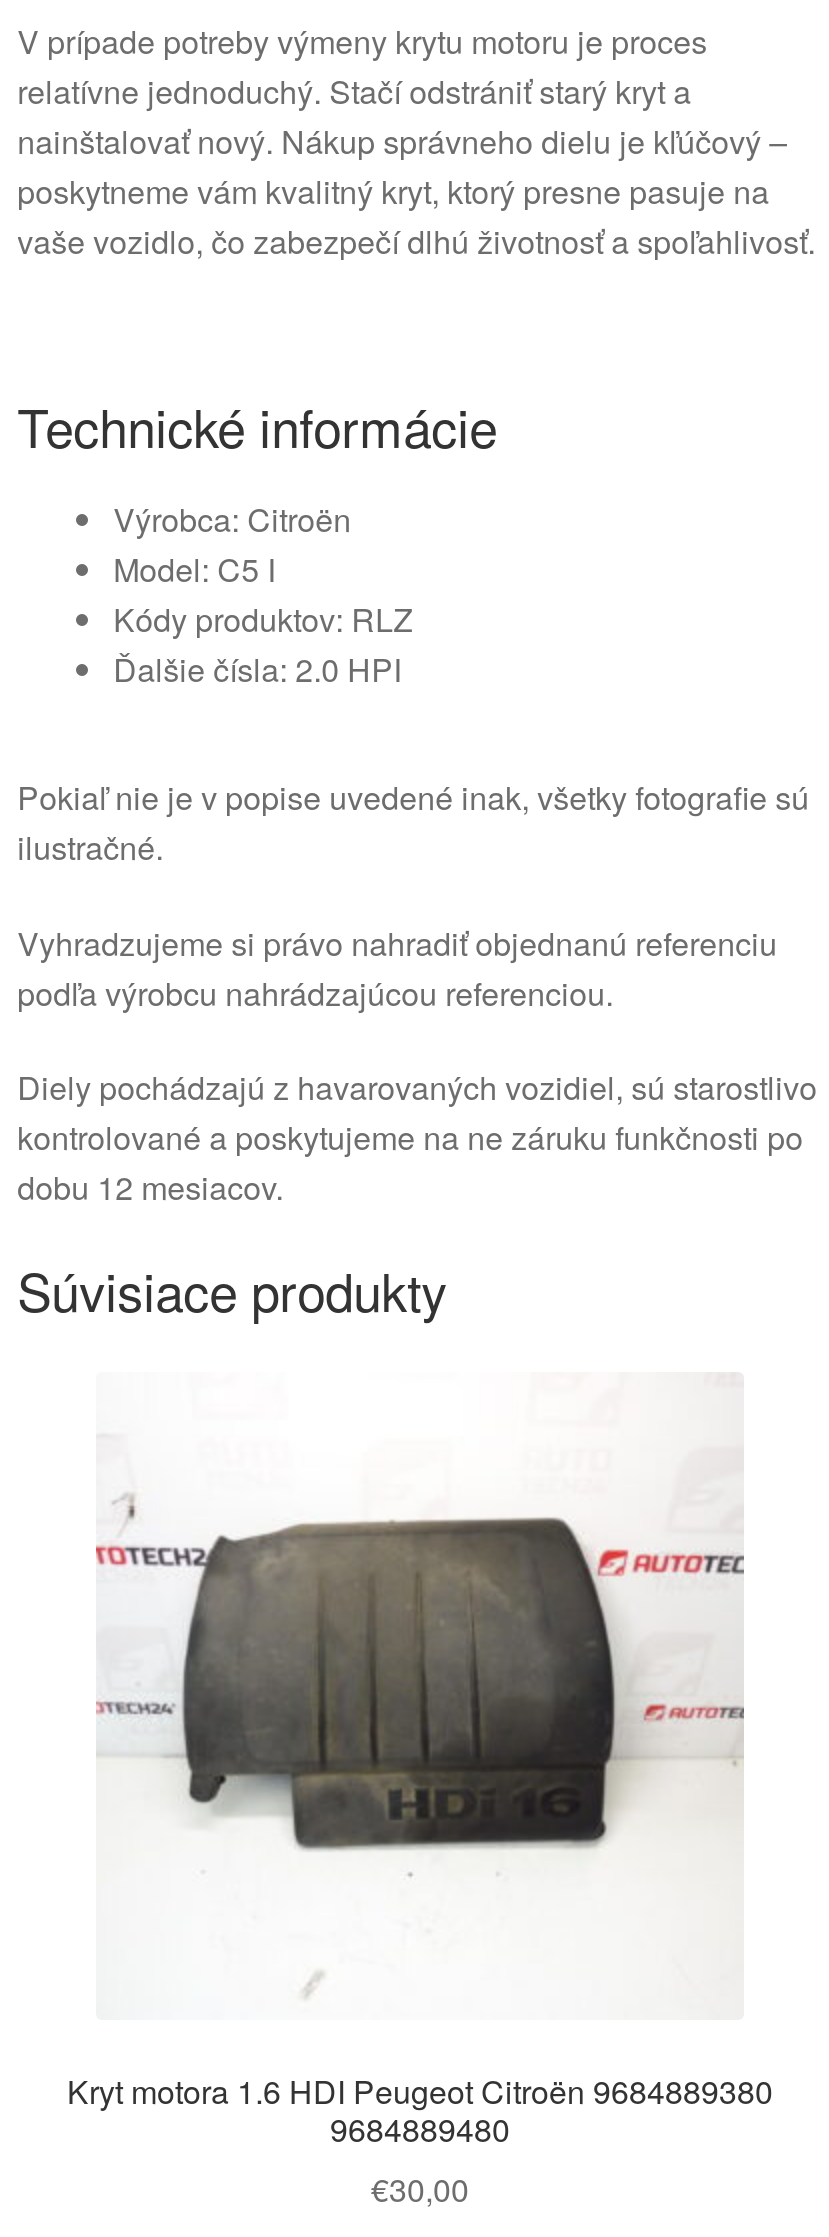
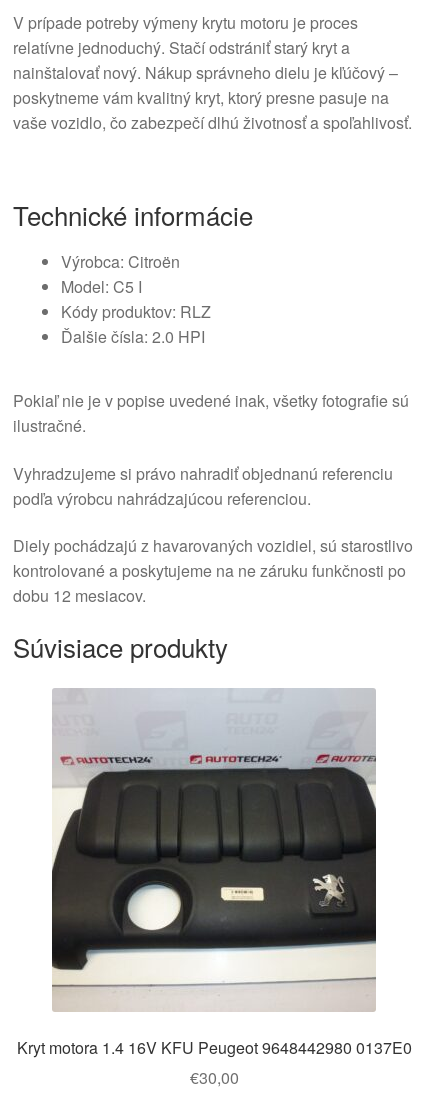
- [image]
- Kryt motora 1.6 HDI Peugeot Citroën 9684889380
- 9684889480
+ [image]
+ Kryt motora 1.4 16V KFU Peugeot 9648442980 0137E0
